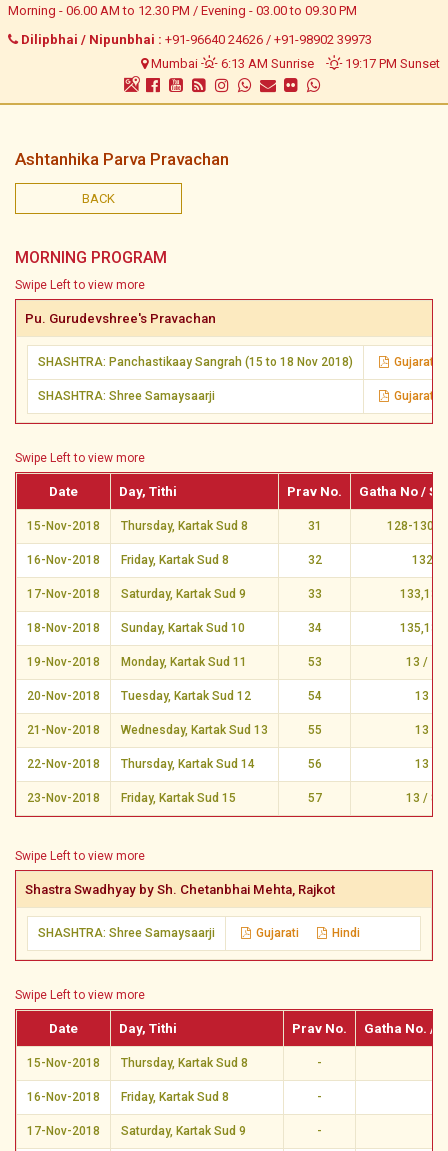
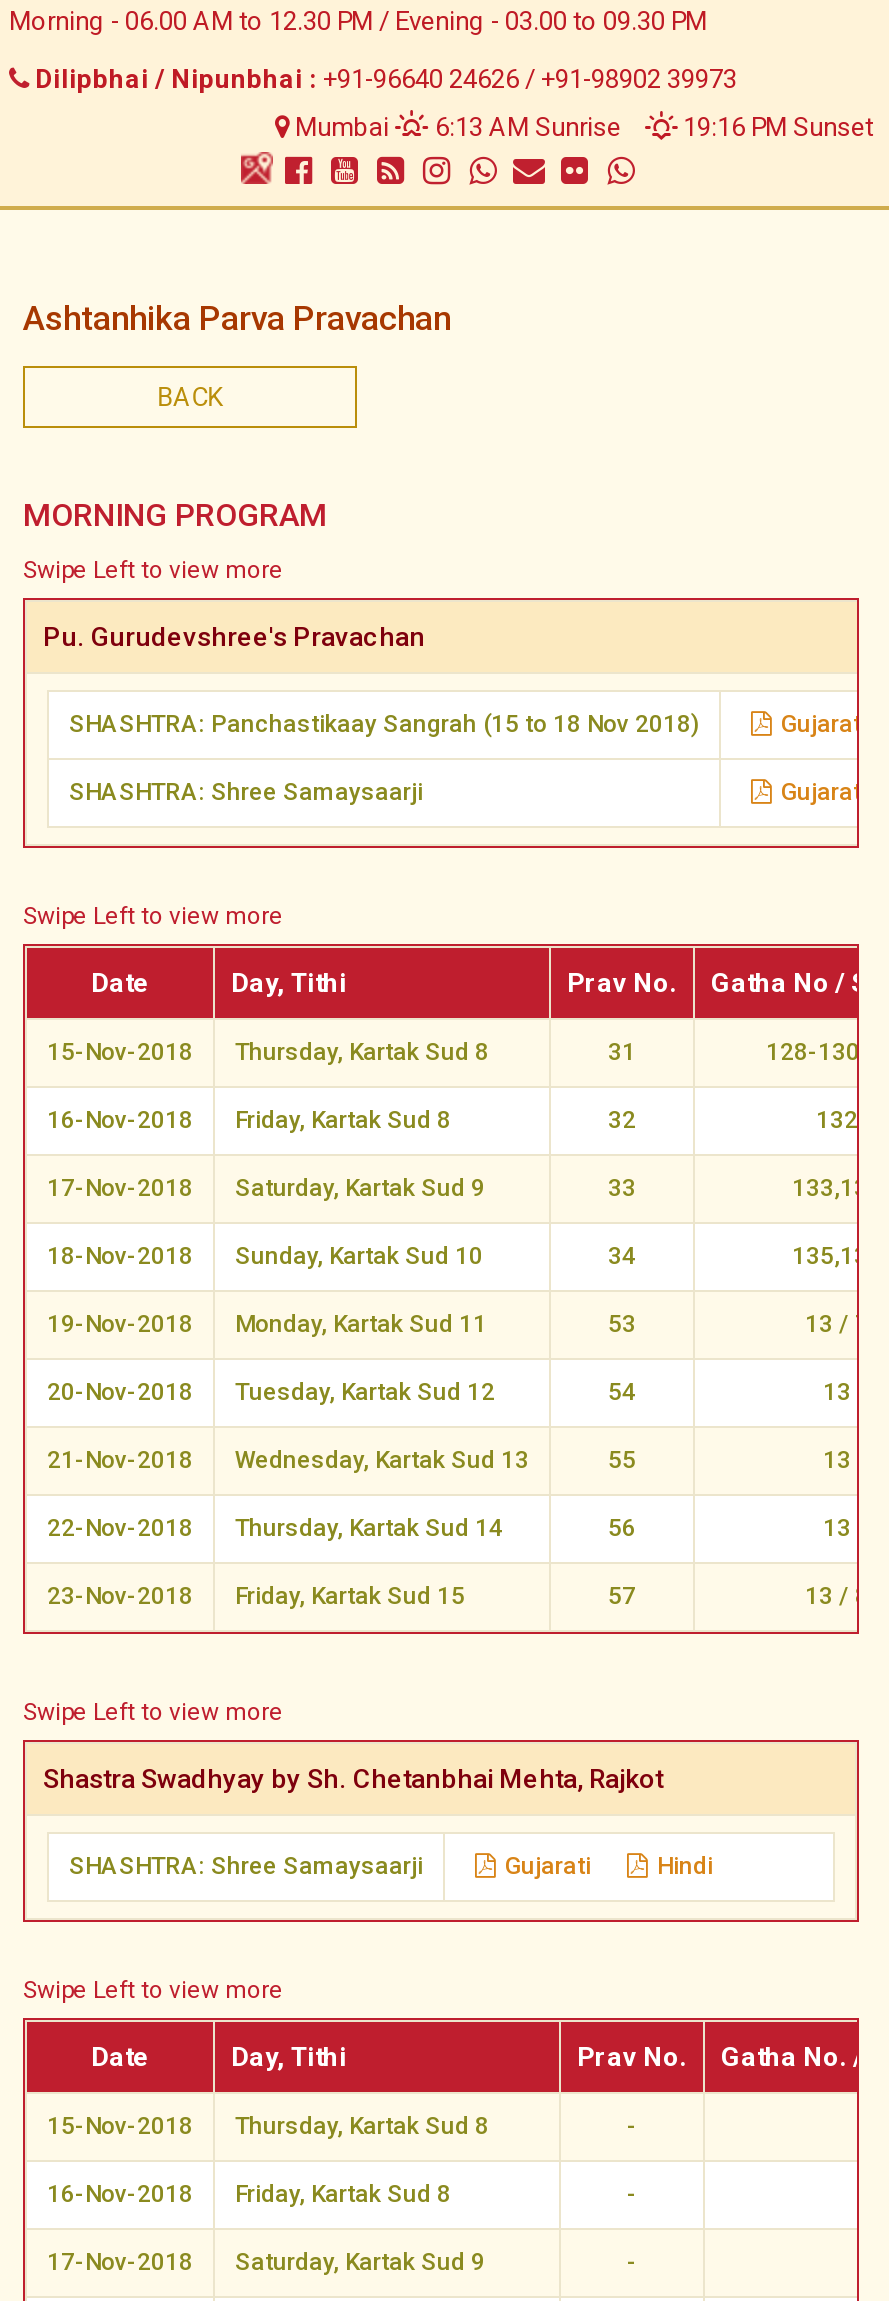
- Mumbai 6:13 AM Sunrise 19:17 PM Sunset
+ Mumbai 6:13 AM Sunrise 19:16 PM Sunset
